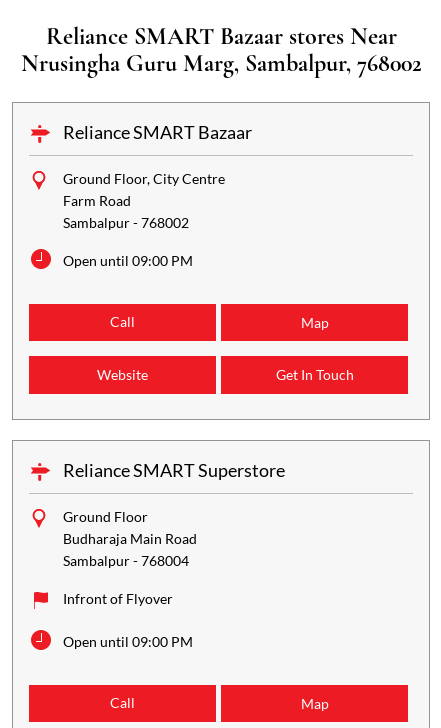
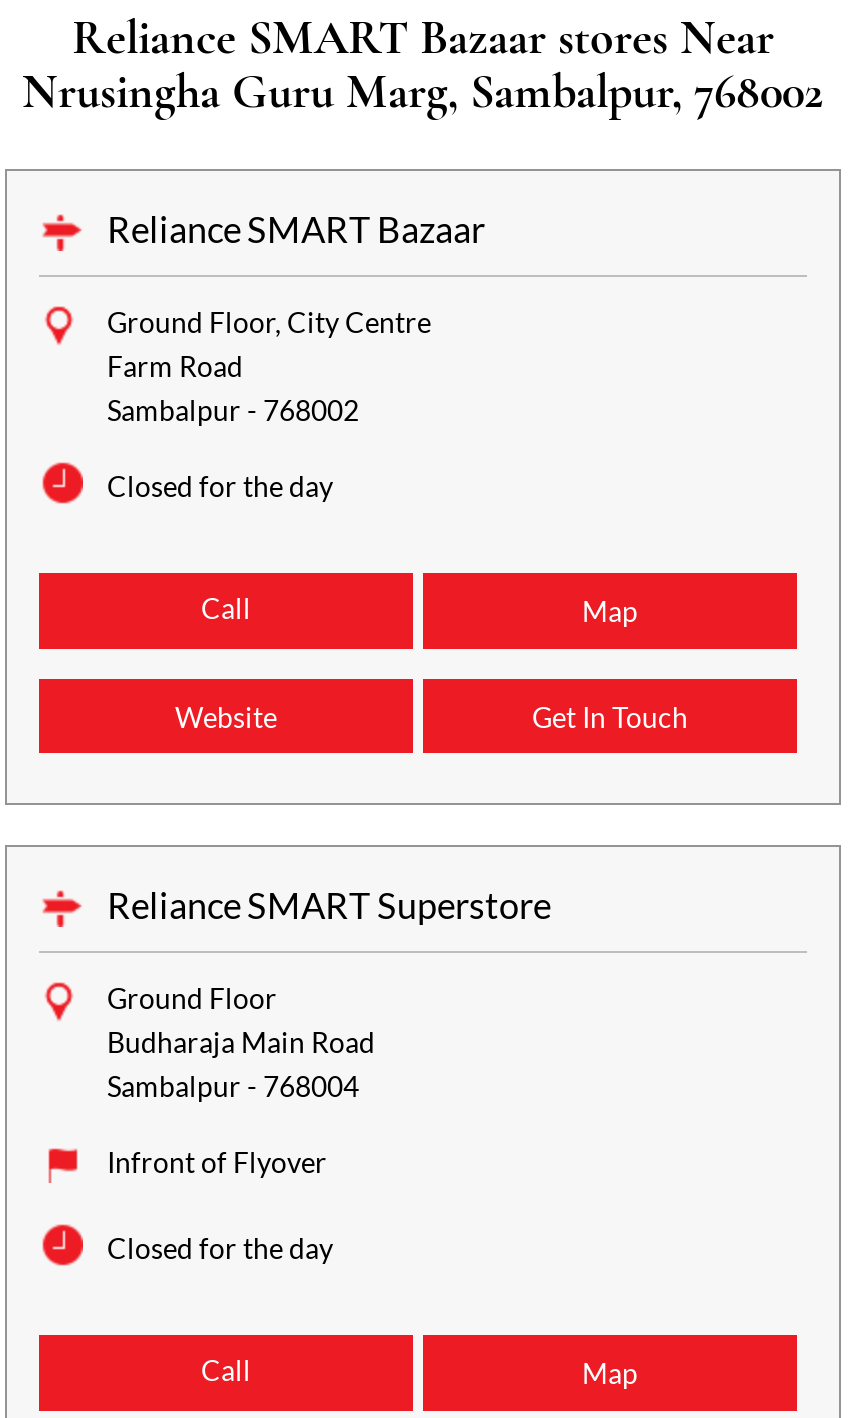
- Open until 09:00 PM
+ Closed for the day

- Open until 09:00 PM
+ Closed for the day
